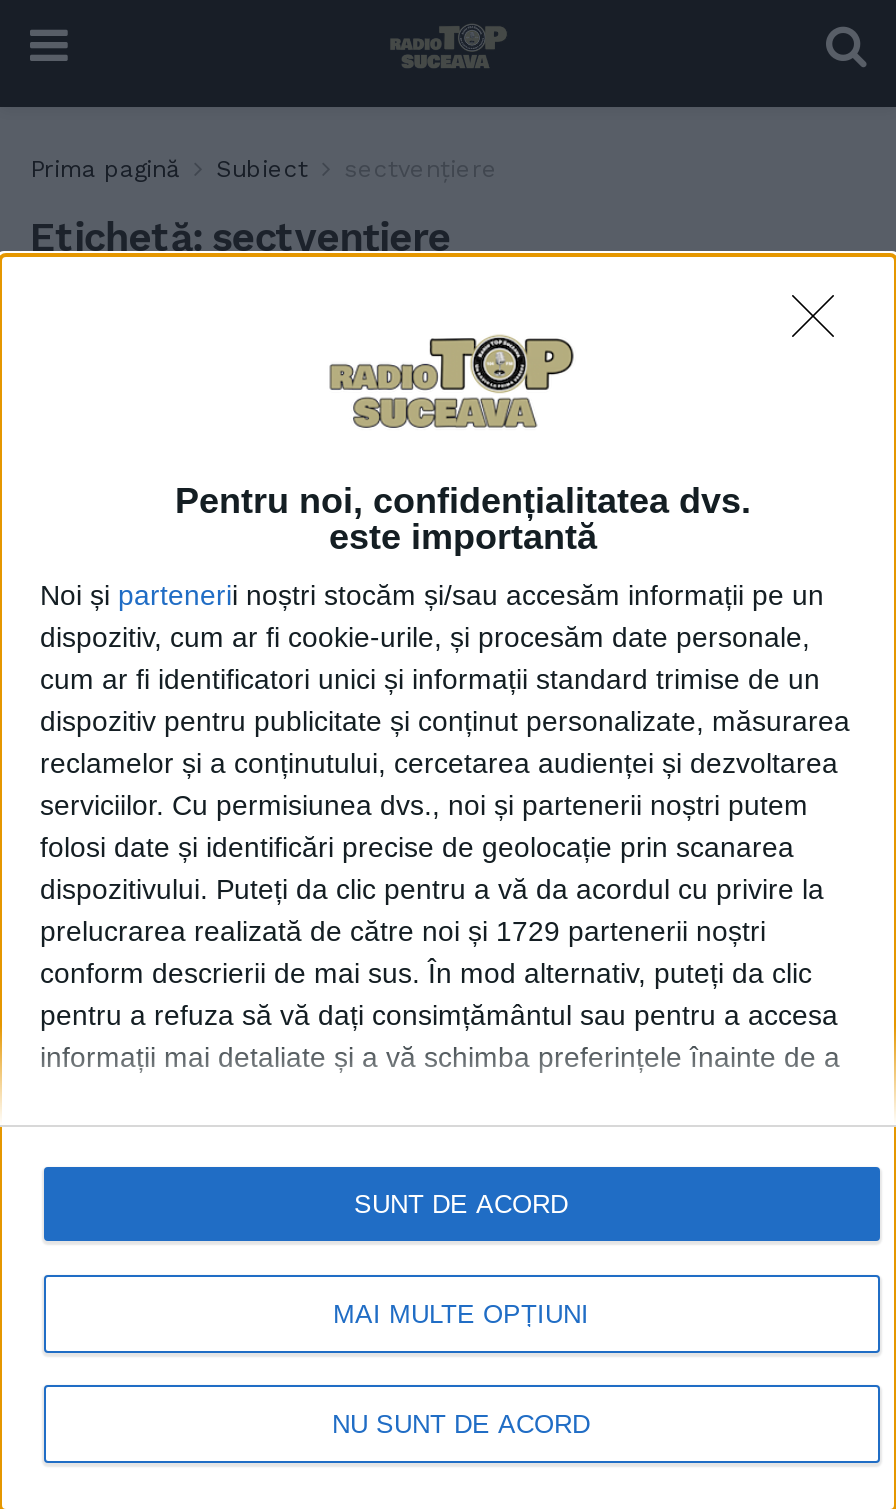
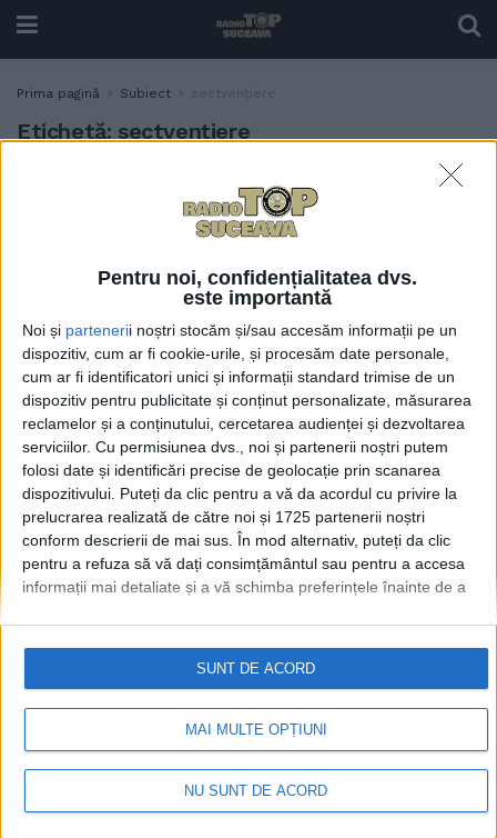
- prelucrarea realizată de către noi și 1729 partenerii noștri
+ prelucrarea realizată de către noi și 1725 partenerii noștri
